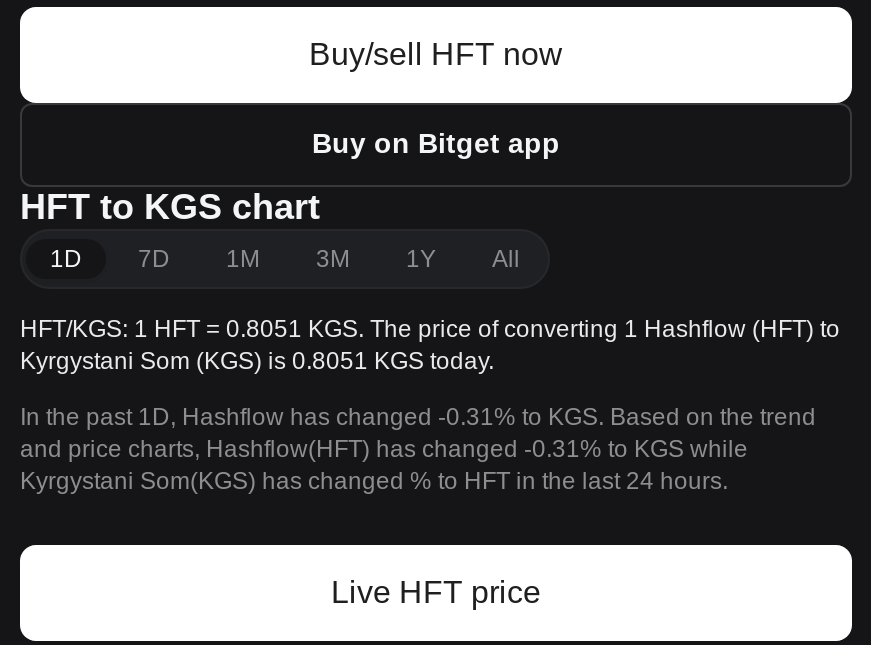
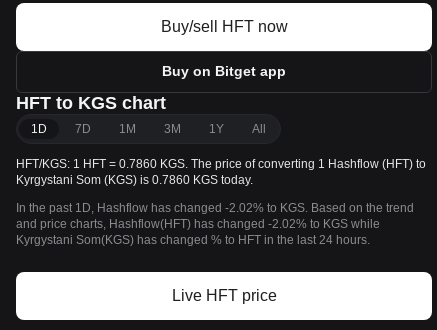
- HFT/KGS: 1 HFT = 0.8051 KGS. The price of converting 1 Hashflow (HFT) to
+ HFT/KGS: 1 HFT = 0.7860 KGS. The price of converting 1 Hashflow (HFT) to

- Kyrgystani Som (KGS) is 0.8051 KGS today.
+ Kyrgystani Som (KGS) is 0.7860 KGS today.

- In the past 1D, Hashflow has changed -0.31% to KGS. Based on the trend
+ In the past 1D, Hashflow has changed -2.02% to KGS. Based on the trend

- and price charts, Hashflow(HFT) has changed -0.31% to KGS while
+ and price charts, Hashflow(HFT) has changed -2.02% to KGS while
